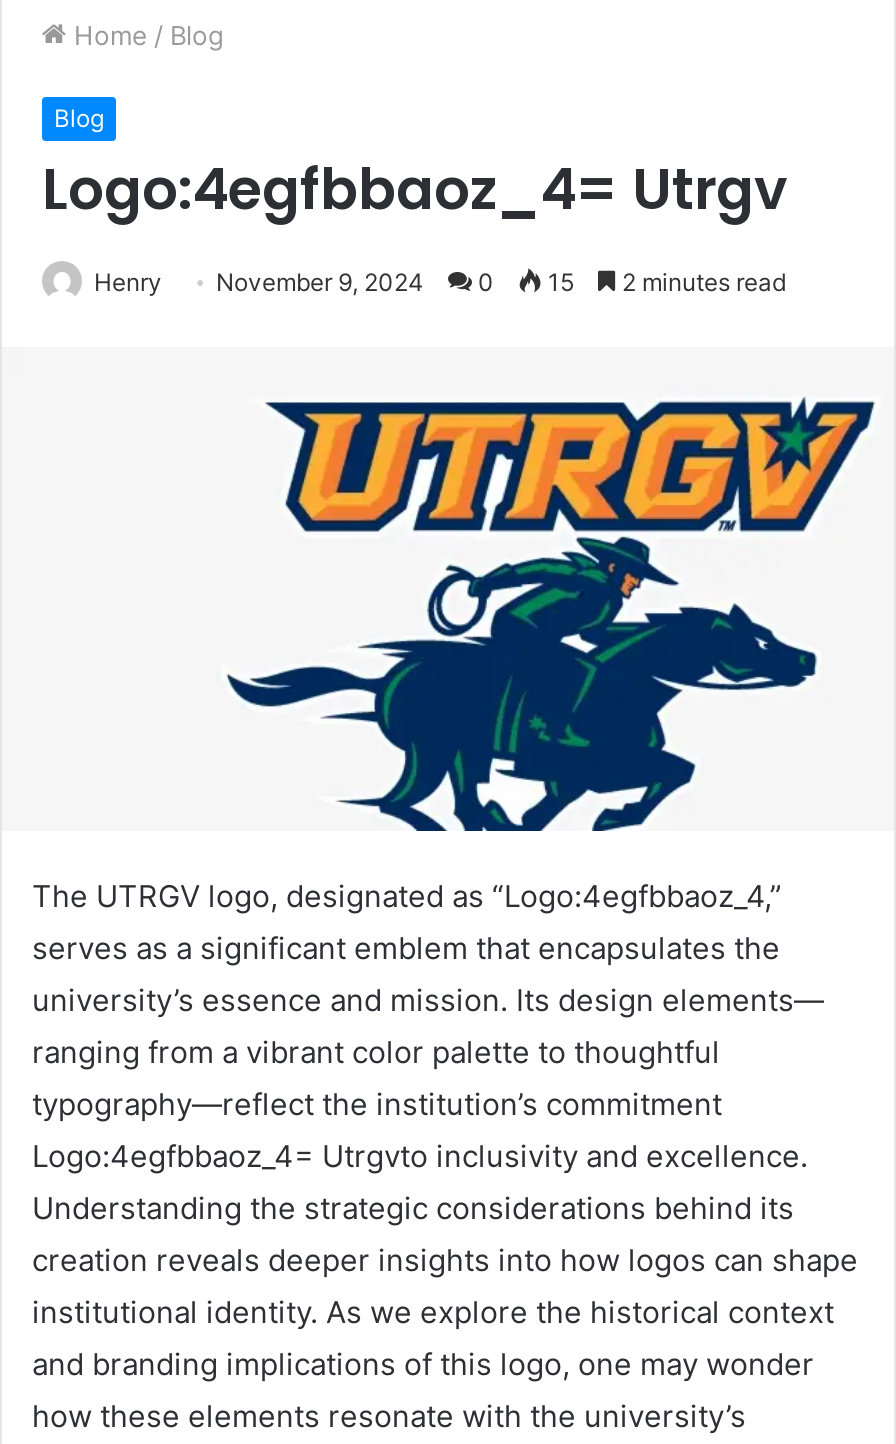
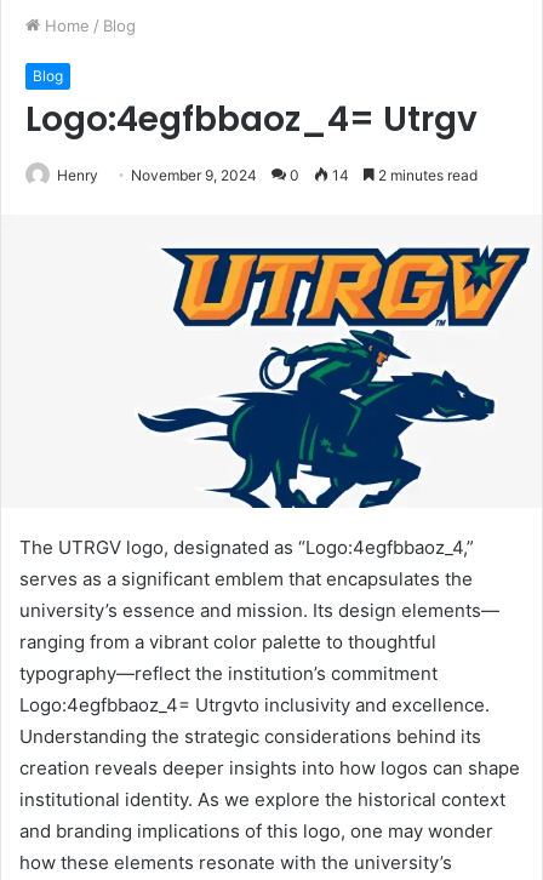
- Henry November 9, 2024 0 15 2 minutes read
+ Henry November 9, 2024 0 14 2 minutes read
